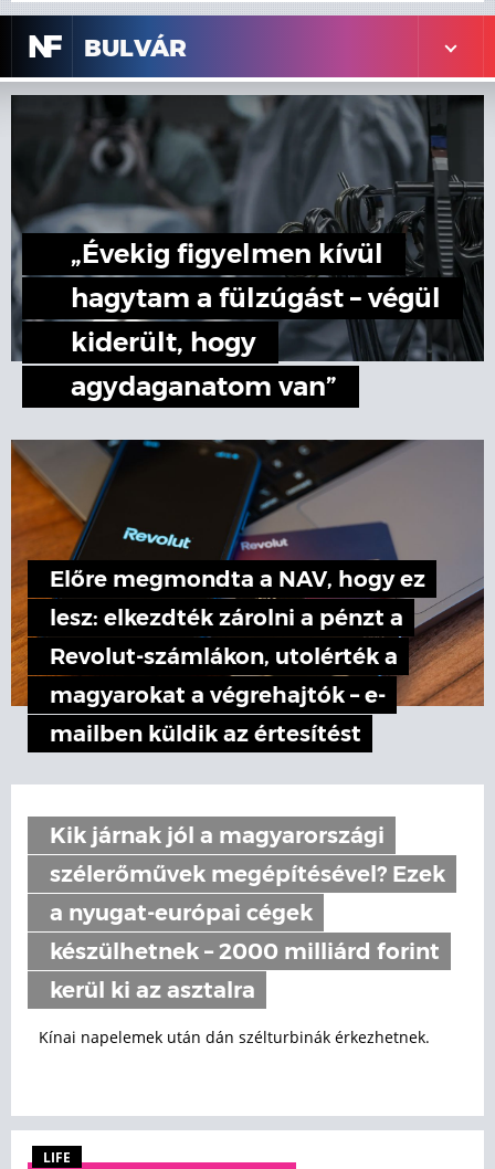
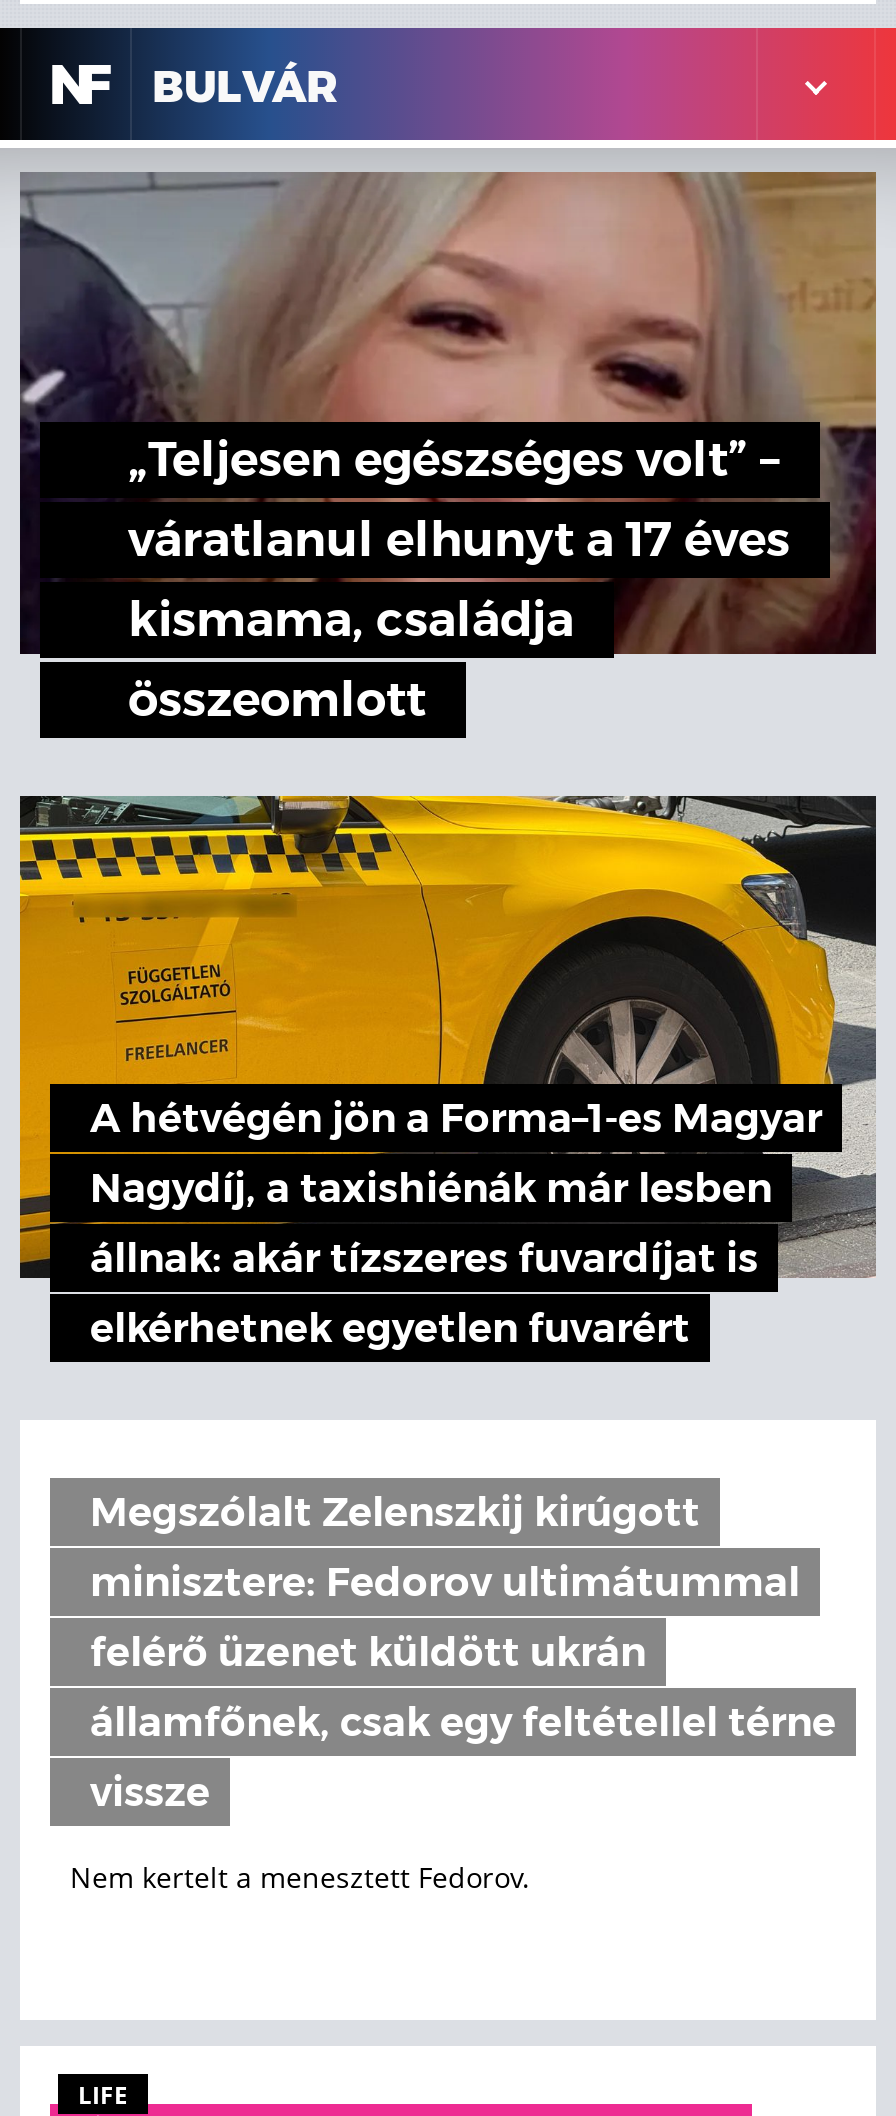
- [image]
- „Évekig figyelmen kívül
- hagytam a fülzúgást – végül
- kiderült, hogy
- agydaganatom van”
+ [image]
+ „Teljesen egészséges volt” –
+ váratlanul elhunyt a 17 éves
+ kismama, családja
+ összeomlott

- [image]
- Előre megmondta a NAV, hogy ez
- lesz: elkezdték zárolni a pénzt a
- Revolut-számlákon, utolérték a
- magyarokat a végrehajtók – e-
- mailben küldik az értesítést
+ [image]
+ A hétvégén jön a Forma–1-es Magyar
+ Nagydíj, a taxishiénák már lesben
+ állnak: akár tízszeres fuvardíjat is
+ elkérhetnek egyetlen fuvarért

- Kik járnak jól a magyarországi
- szélerőművek megépítésével? Ezek
- a nyugat-európai cégek
- készülhetnek – 2000 milliárd forint
- kerül ki az asztalra
- Kínai napelemek után dán szélturbinák érkezhetnek.
+ Megszólalt Zelenszkij kirúgott
+ minisztere: Fedorov ultimátummal
+ felérő üzenet küldött ukrán
+ államfőnek, csak egy feltétellel térne
+ vissze
+ Nem kertelt a menesztett Fedorov.
